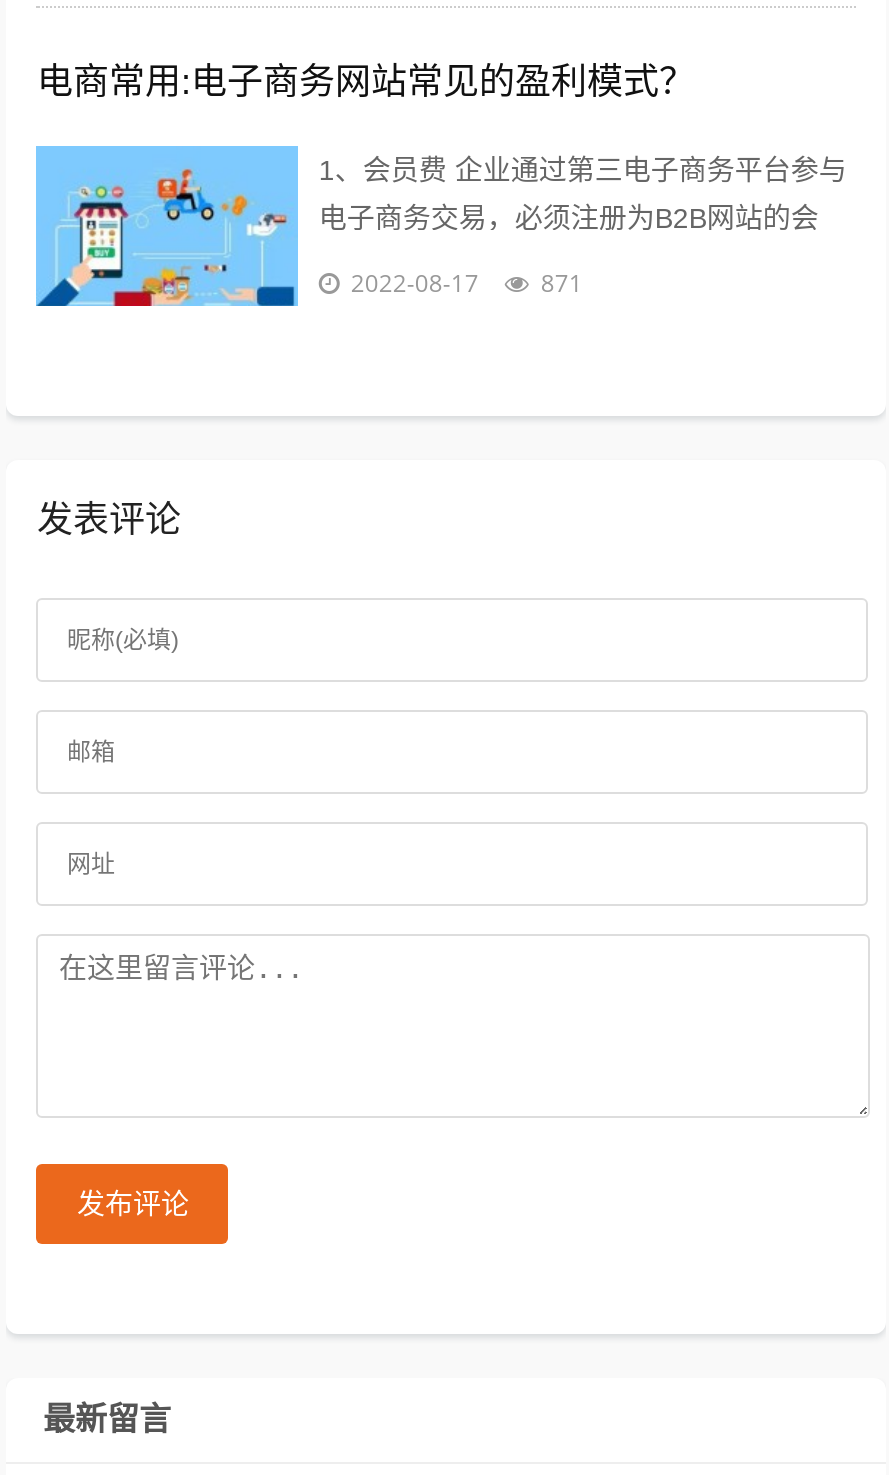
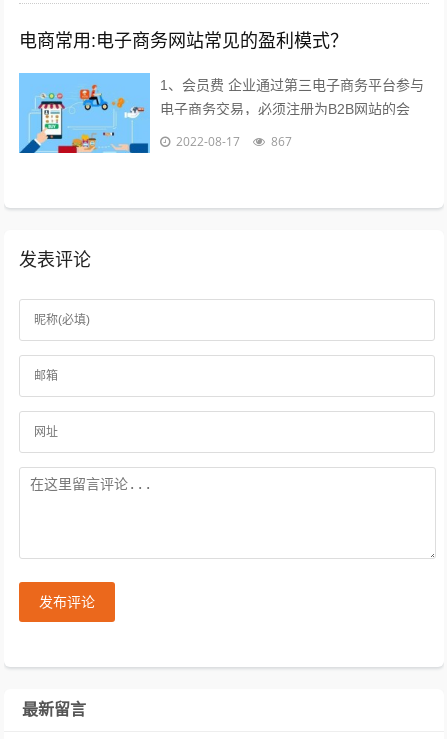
- 871
+ 867
